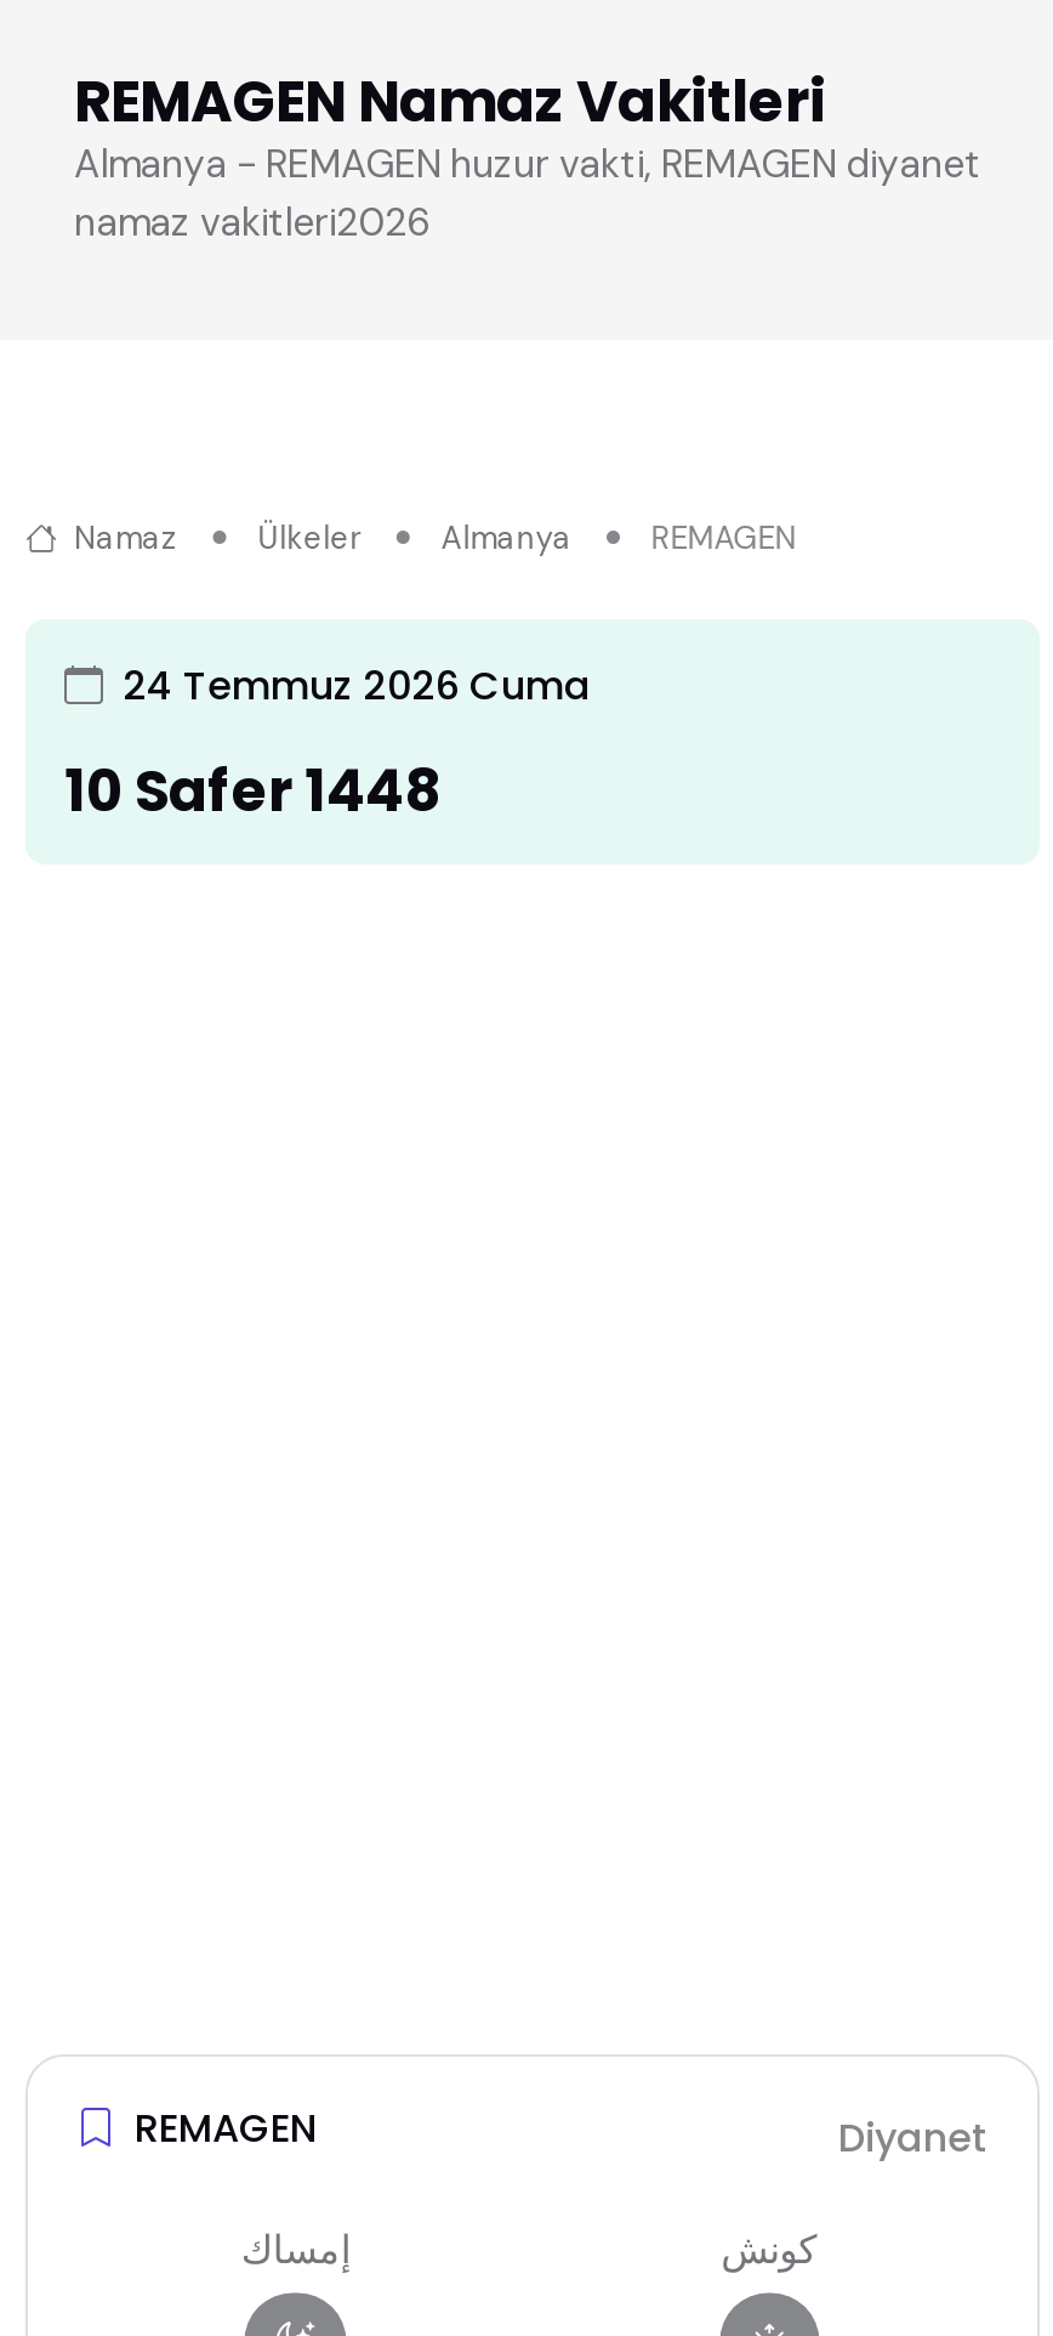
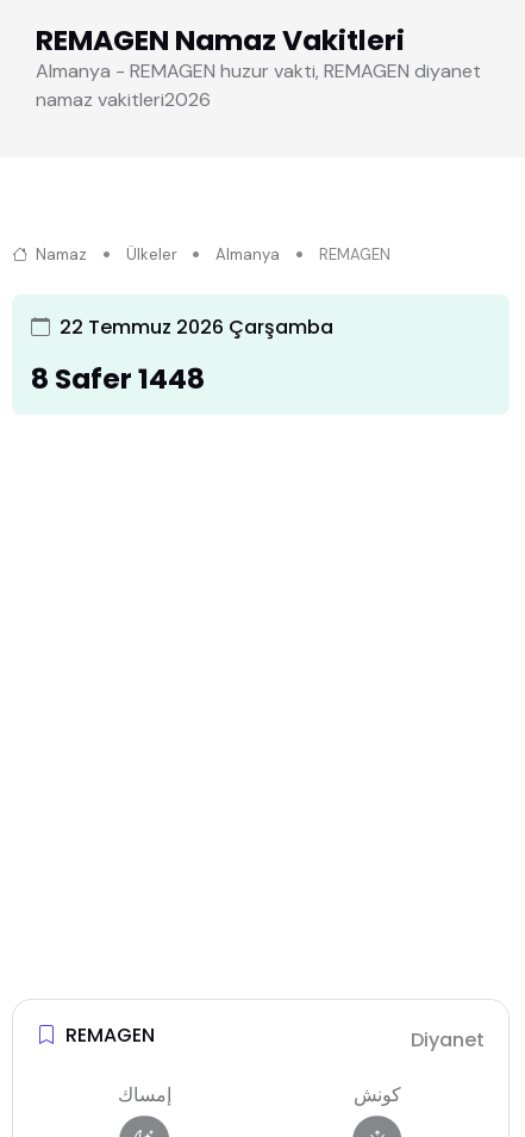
- 24 Temmuz 2026 Cuma
+ 22 Temmuz 2026 Çarşamba

- 10 Safer 1448
+ 8 Safer 1448
